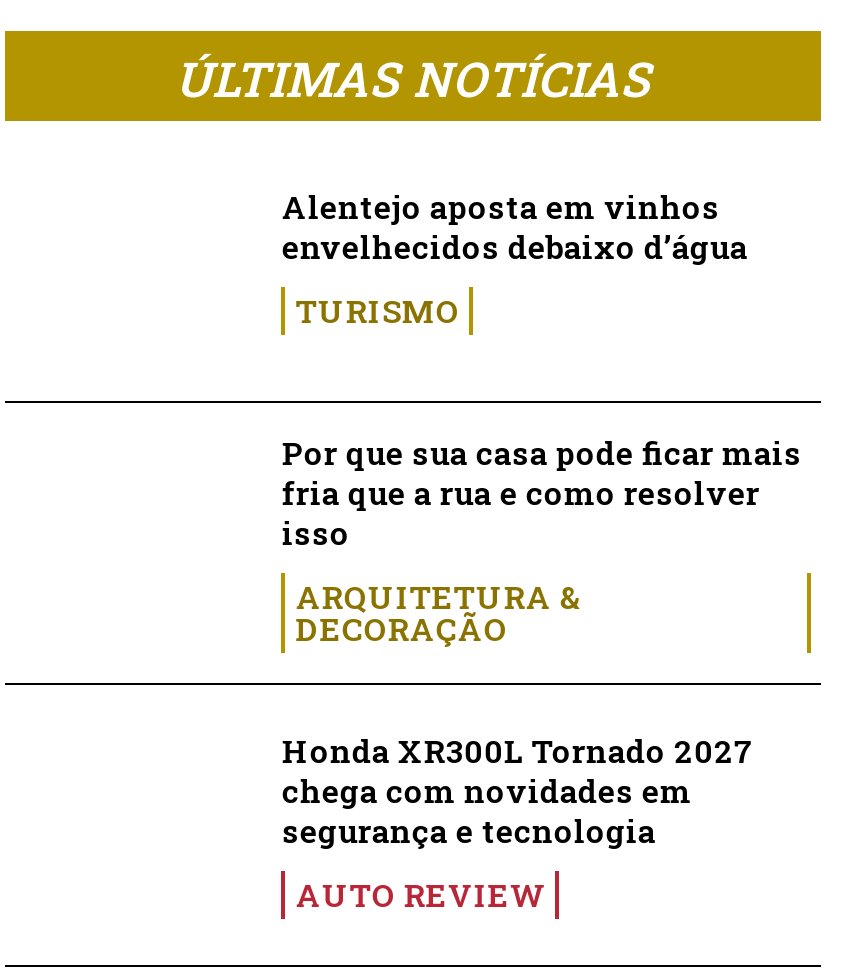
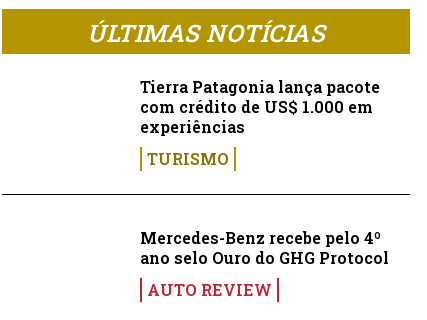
- Alentejo aposta em vinhos
- envelhecidos debaixo d’água
+ Tierra Patagonia lança pacote
+ com crédito de US$ 1.000 em
+ experiências

- Por que sua casa pode ficar mais
- fria que a rua e como resolver
- isso
- ARQUITETURA &
- DECORAÇÃO
- Honda XR300L Tornado 2027
- chega com novidades em
- segurança e tecnologia
+ Mercedes-Benz recebe pelo 4º
+ ano selo Ouro do GHG Protocol
